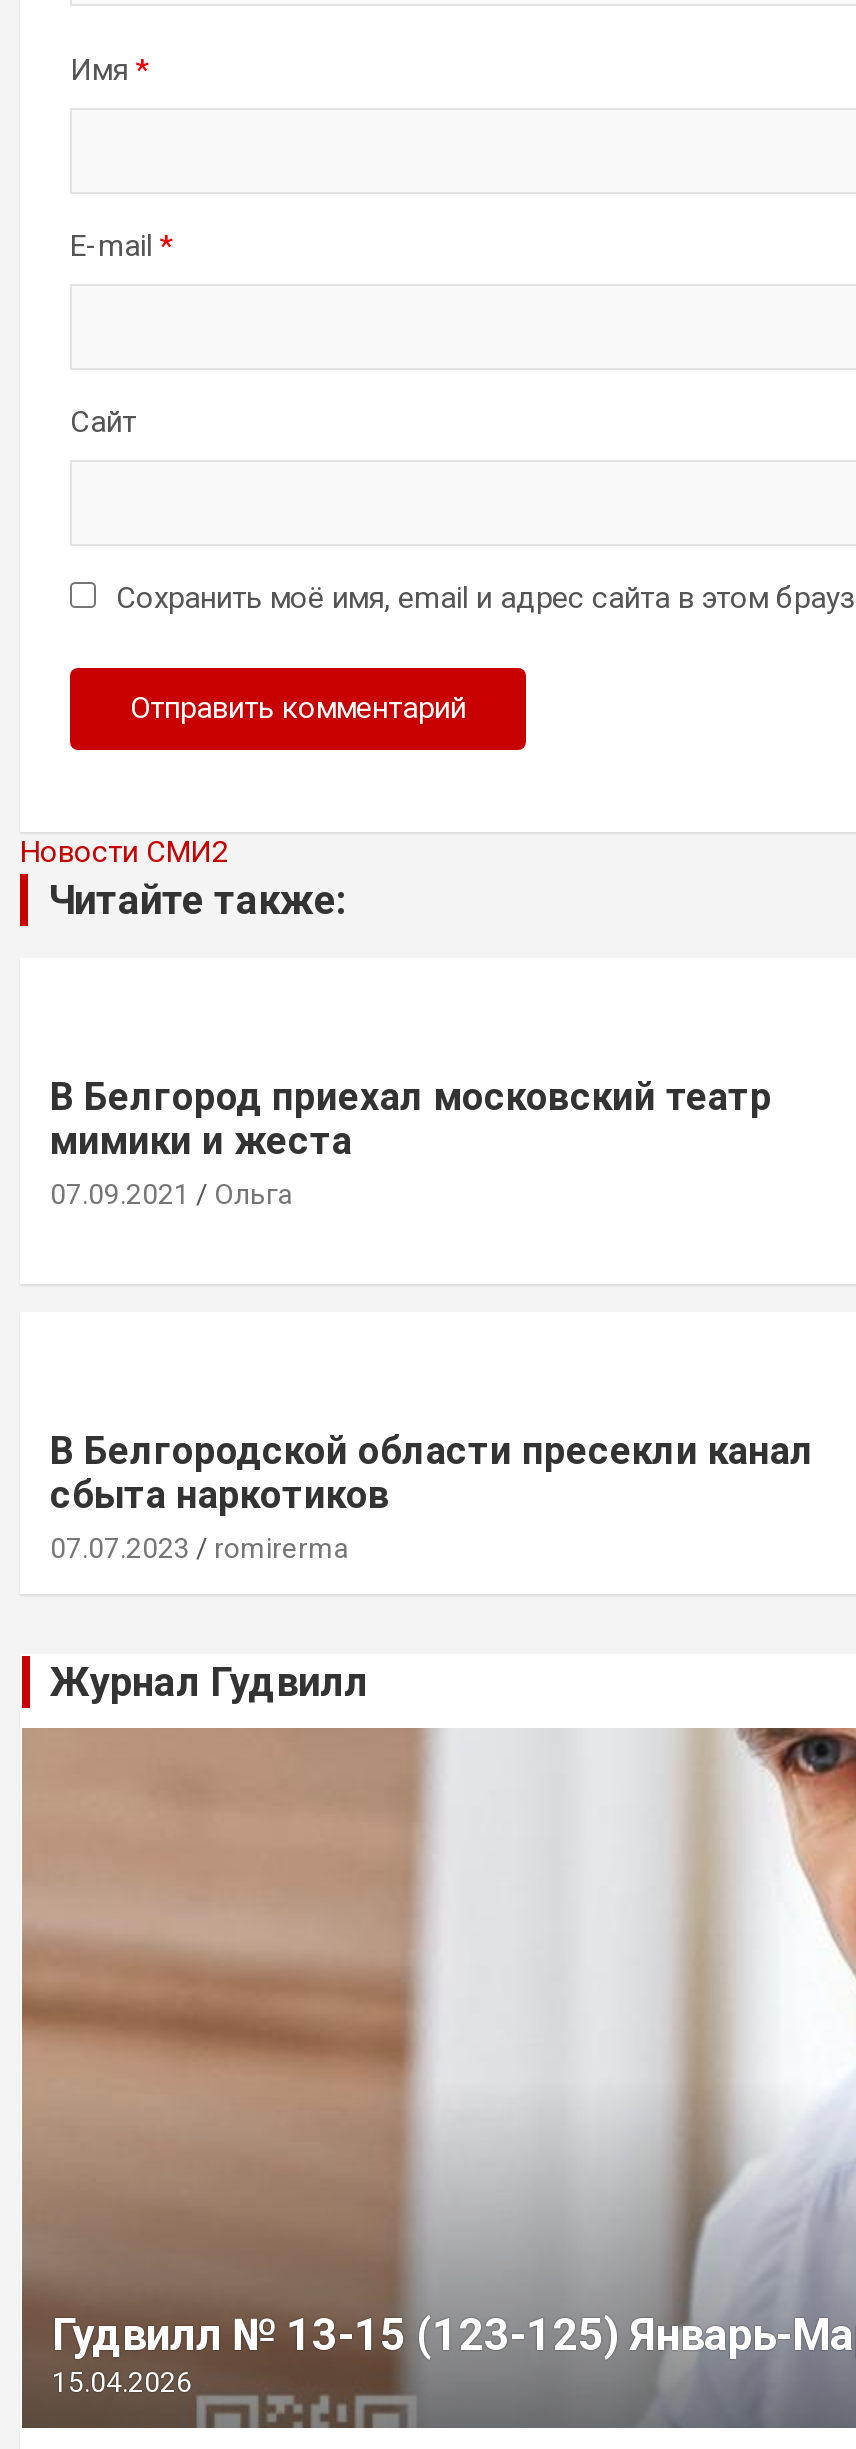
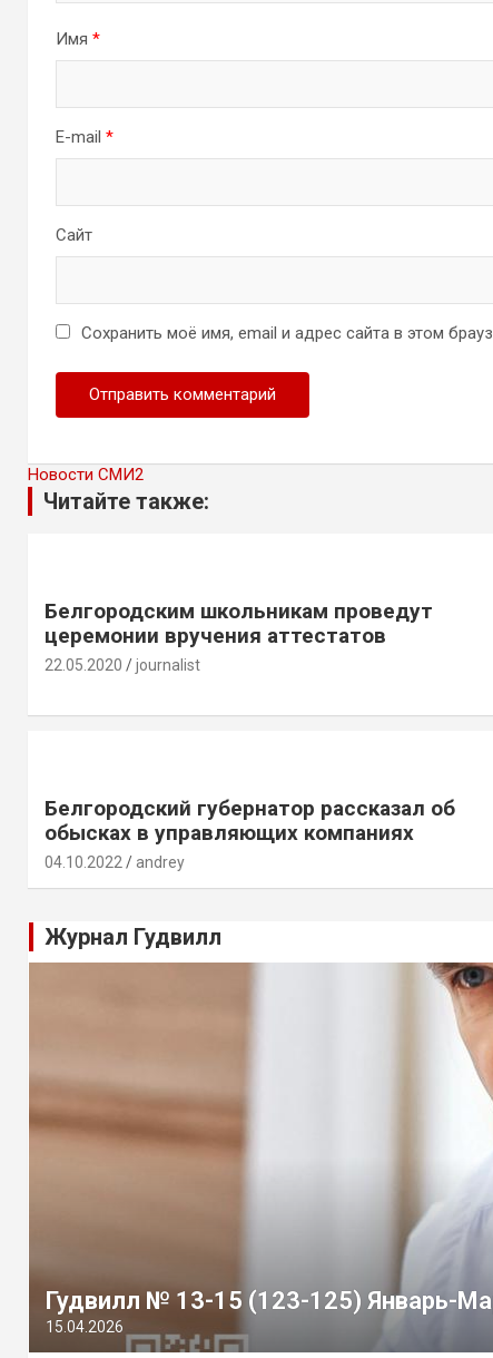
- В Белгород приехал московский театр
- мимики и жеста
- 07.09.2021
- Ольга
+ Белгородским школьникам проведут
+ церемонии вручения аттестатов
+ 22.05.2020
+ journalist

- В Белгородской области пресекли канал
- сбыта наркотиков
- 07.07.2023
- romirerma
+ Белгородский губернатор рассказал об
+ обысках в управляющих компаниях
+ 04.10.2022
+ andrey
